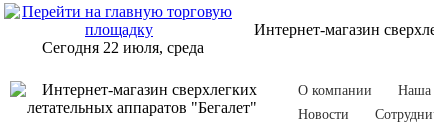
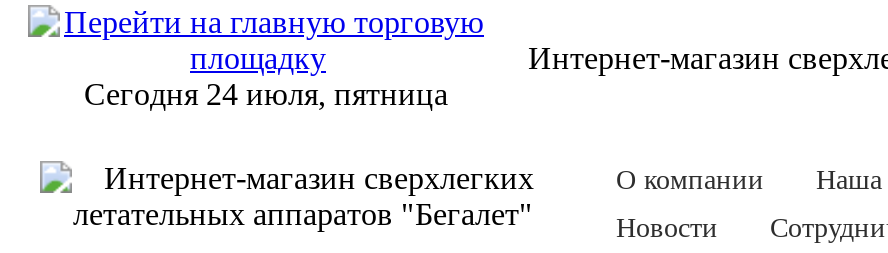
- Сегодня 22 июля, среда
+ Сегодня 24 июля, пятница
